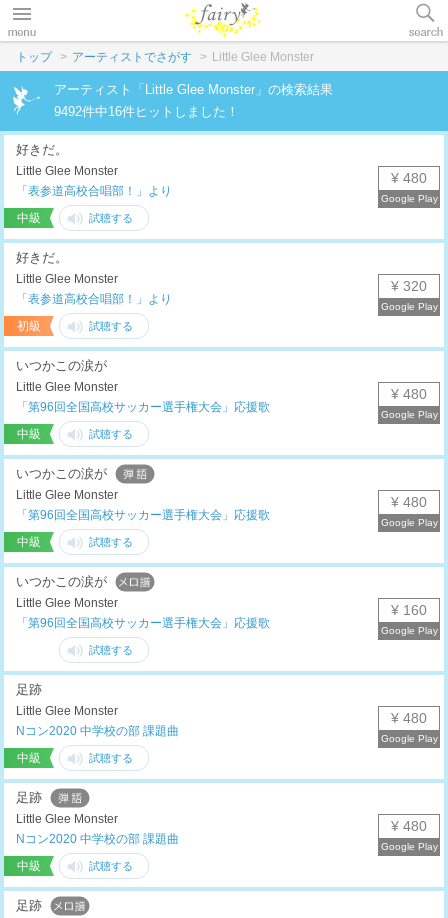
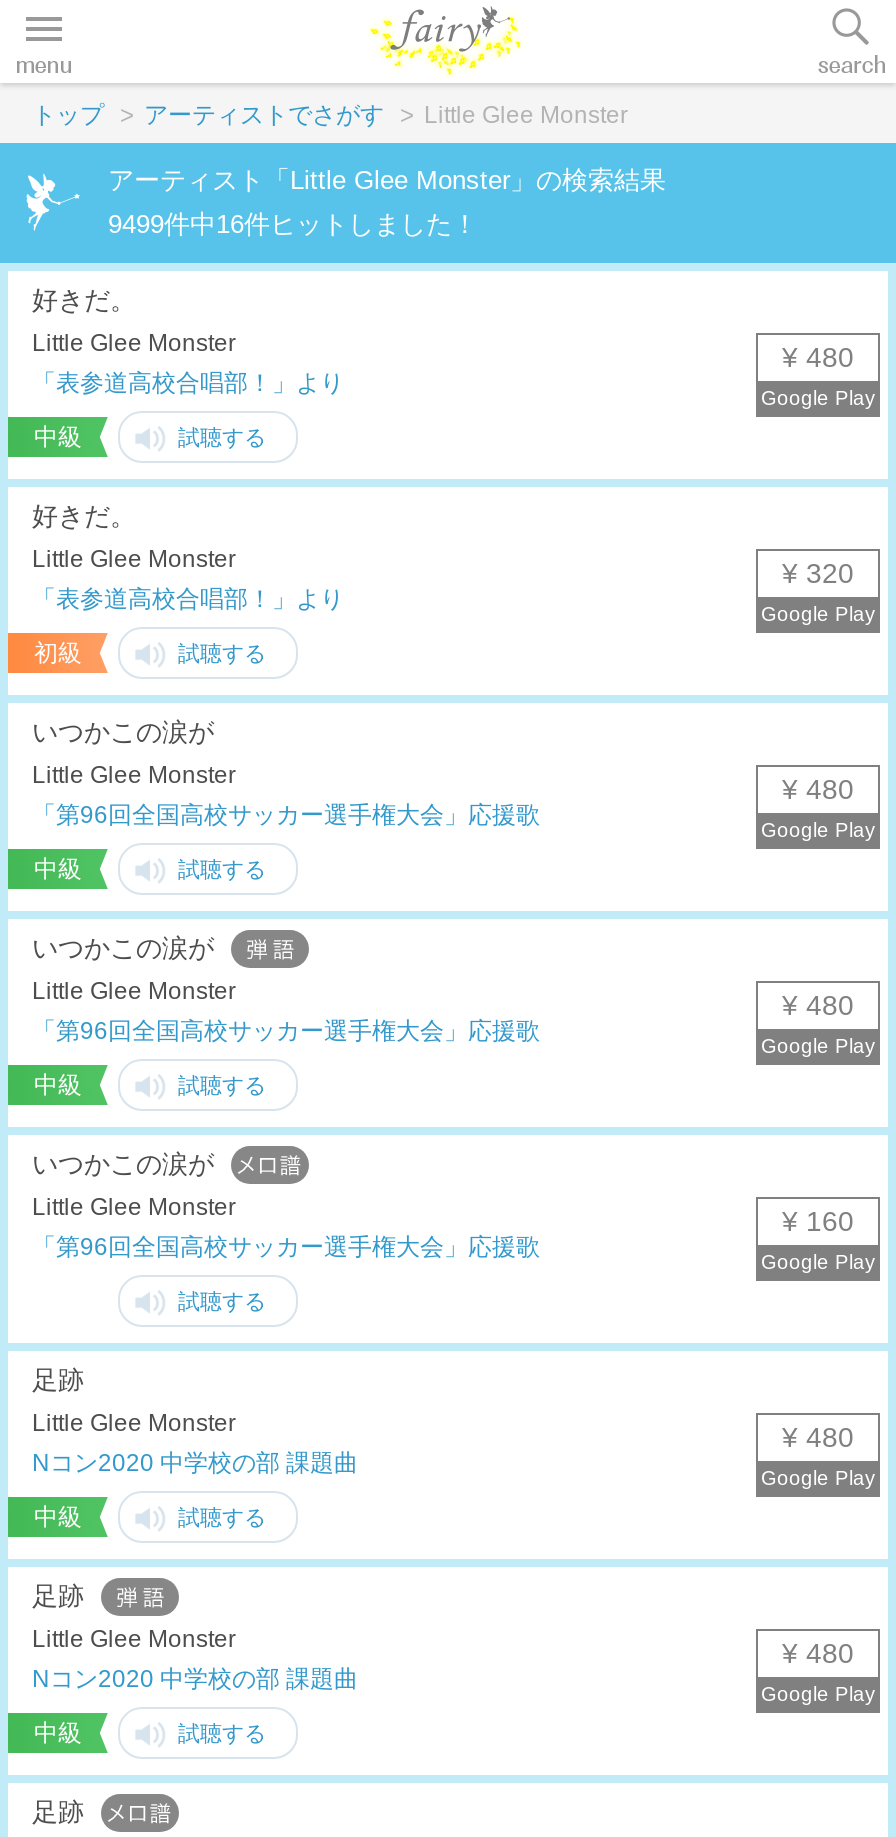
- 9492件中16件ヒットしました！
+ 9499件中16件ヒットしました！
